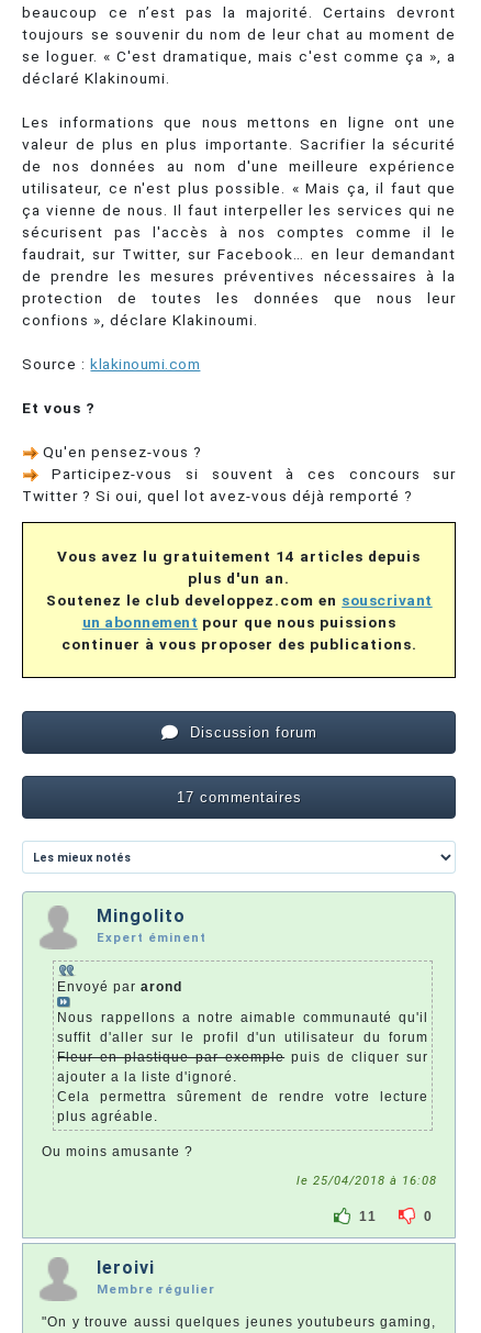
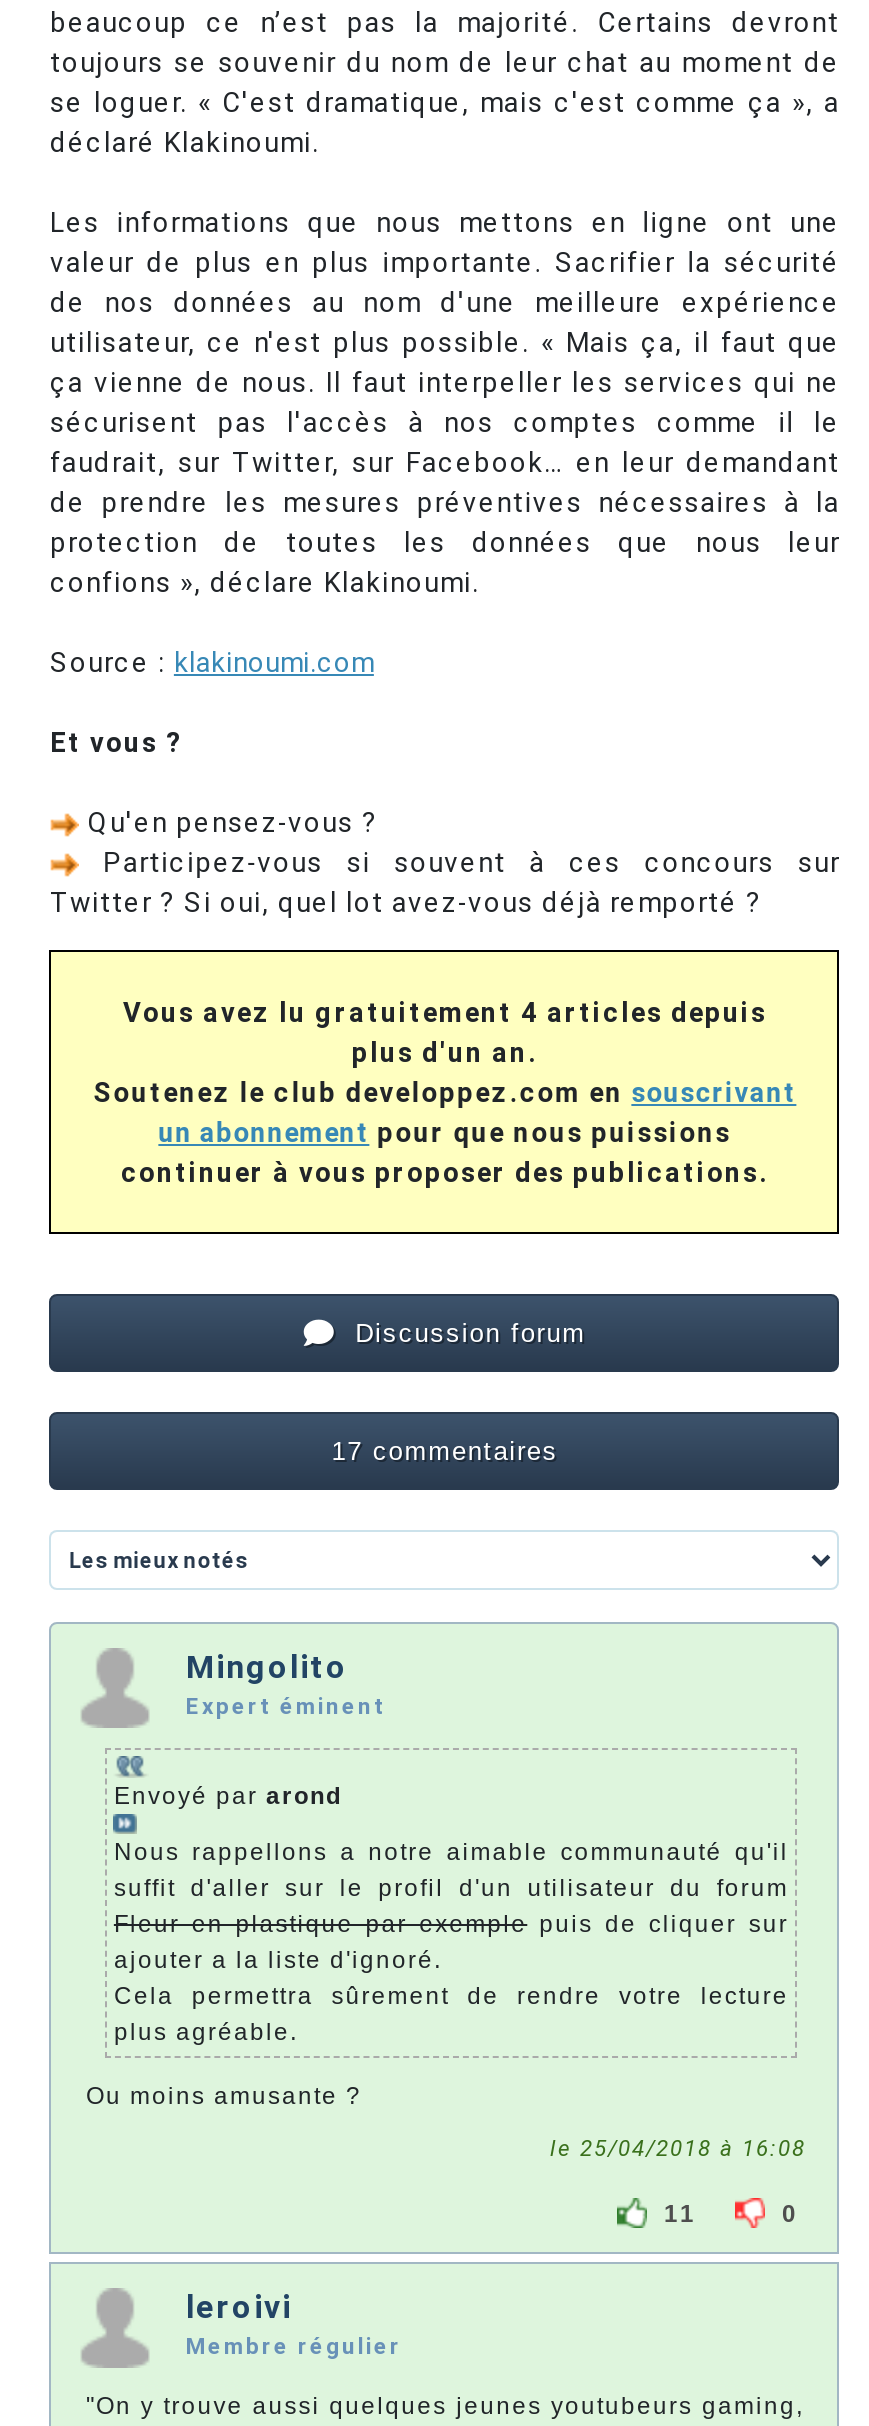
- Vous avez lu gratuitement 14 articles depuis
+ Vous avez lu gratuitement 4 articles depuis
